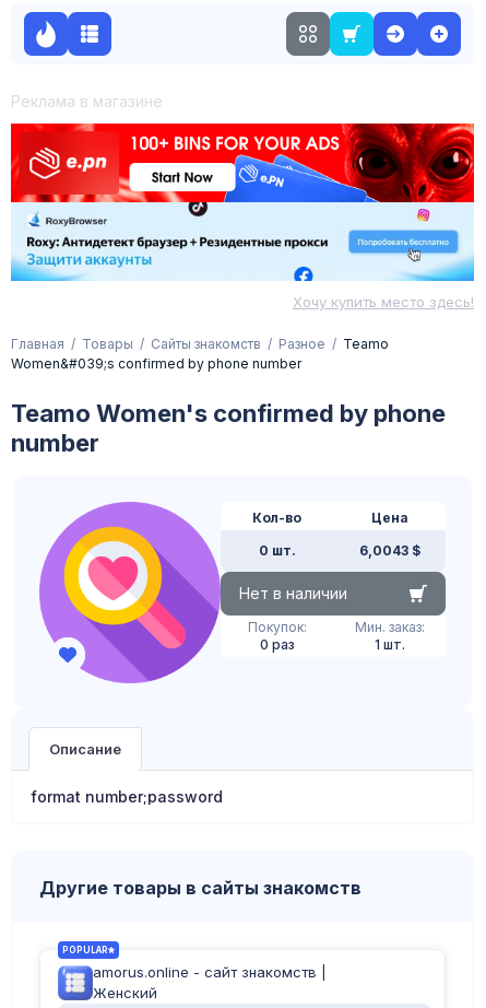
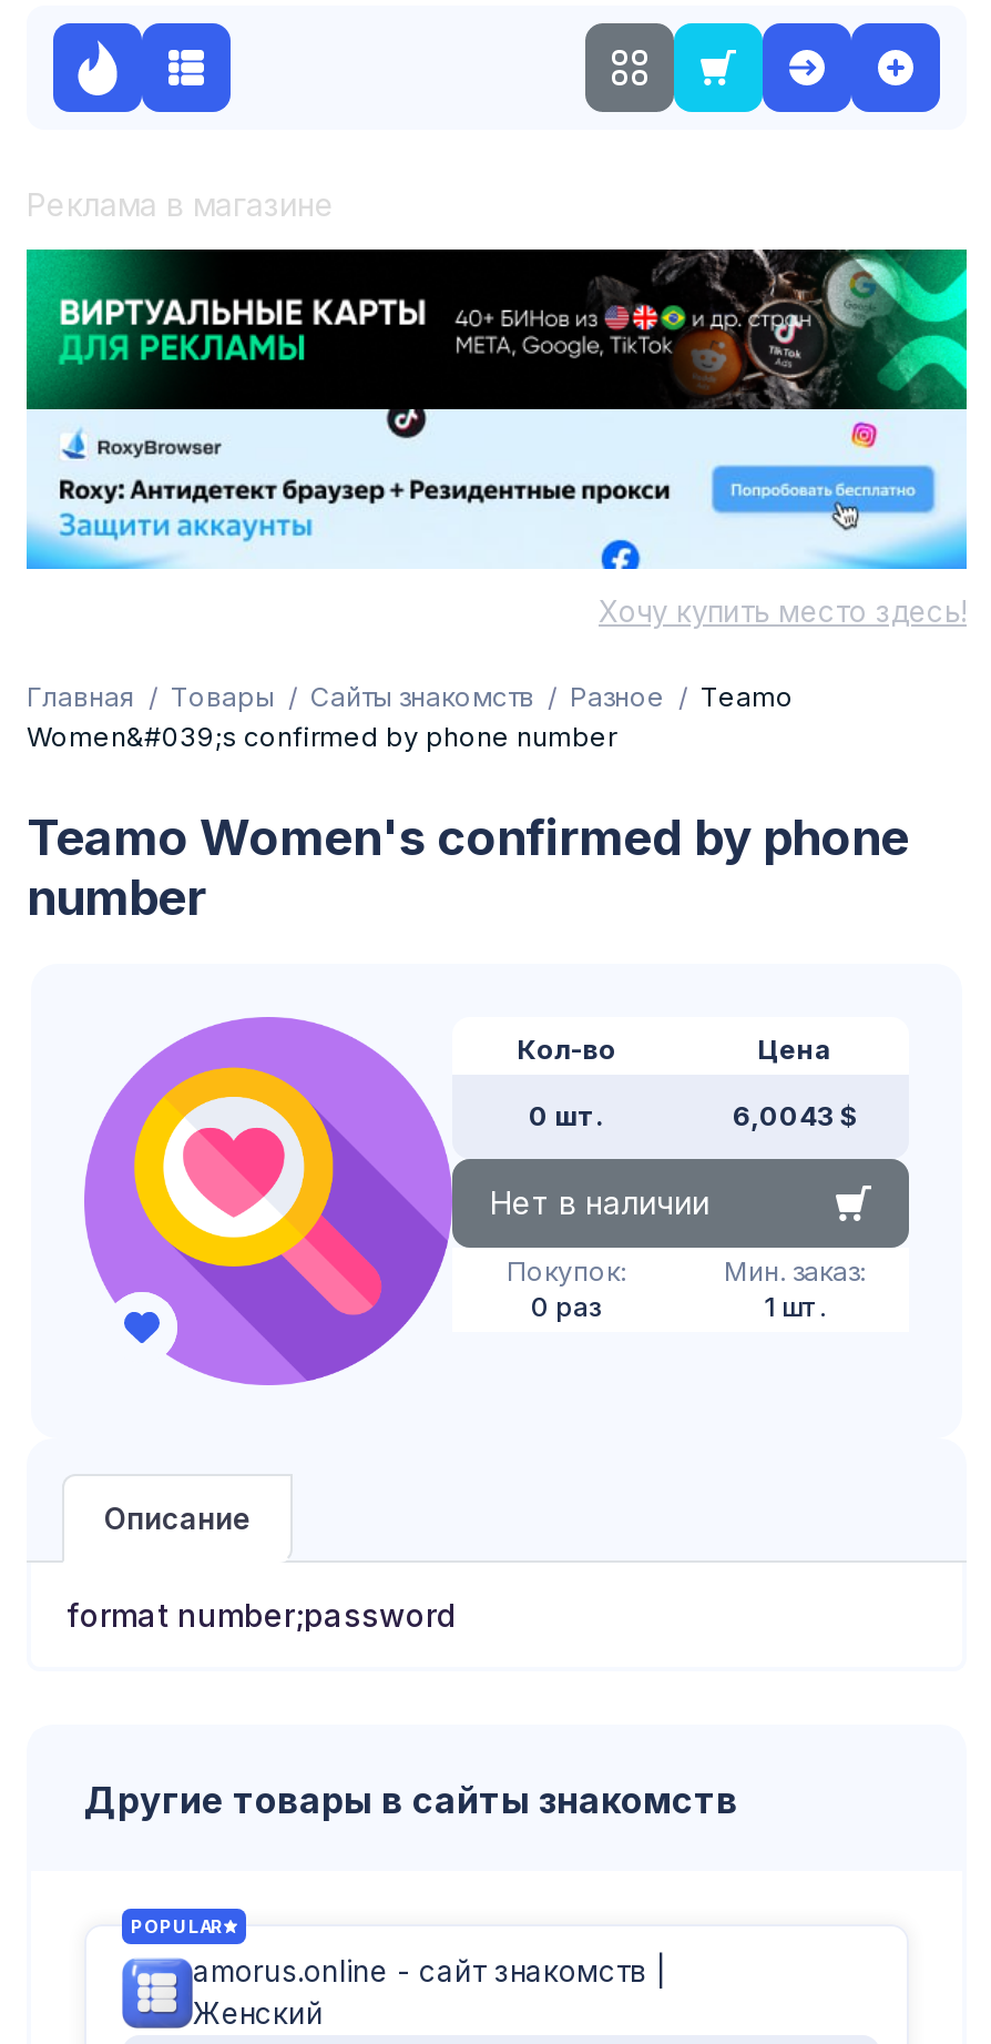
- [image]
+ [image]
